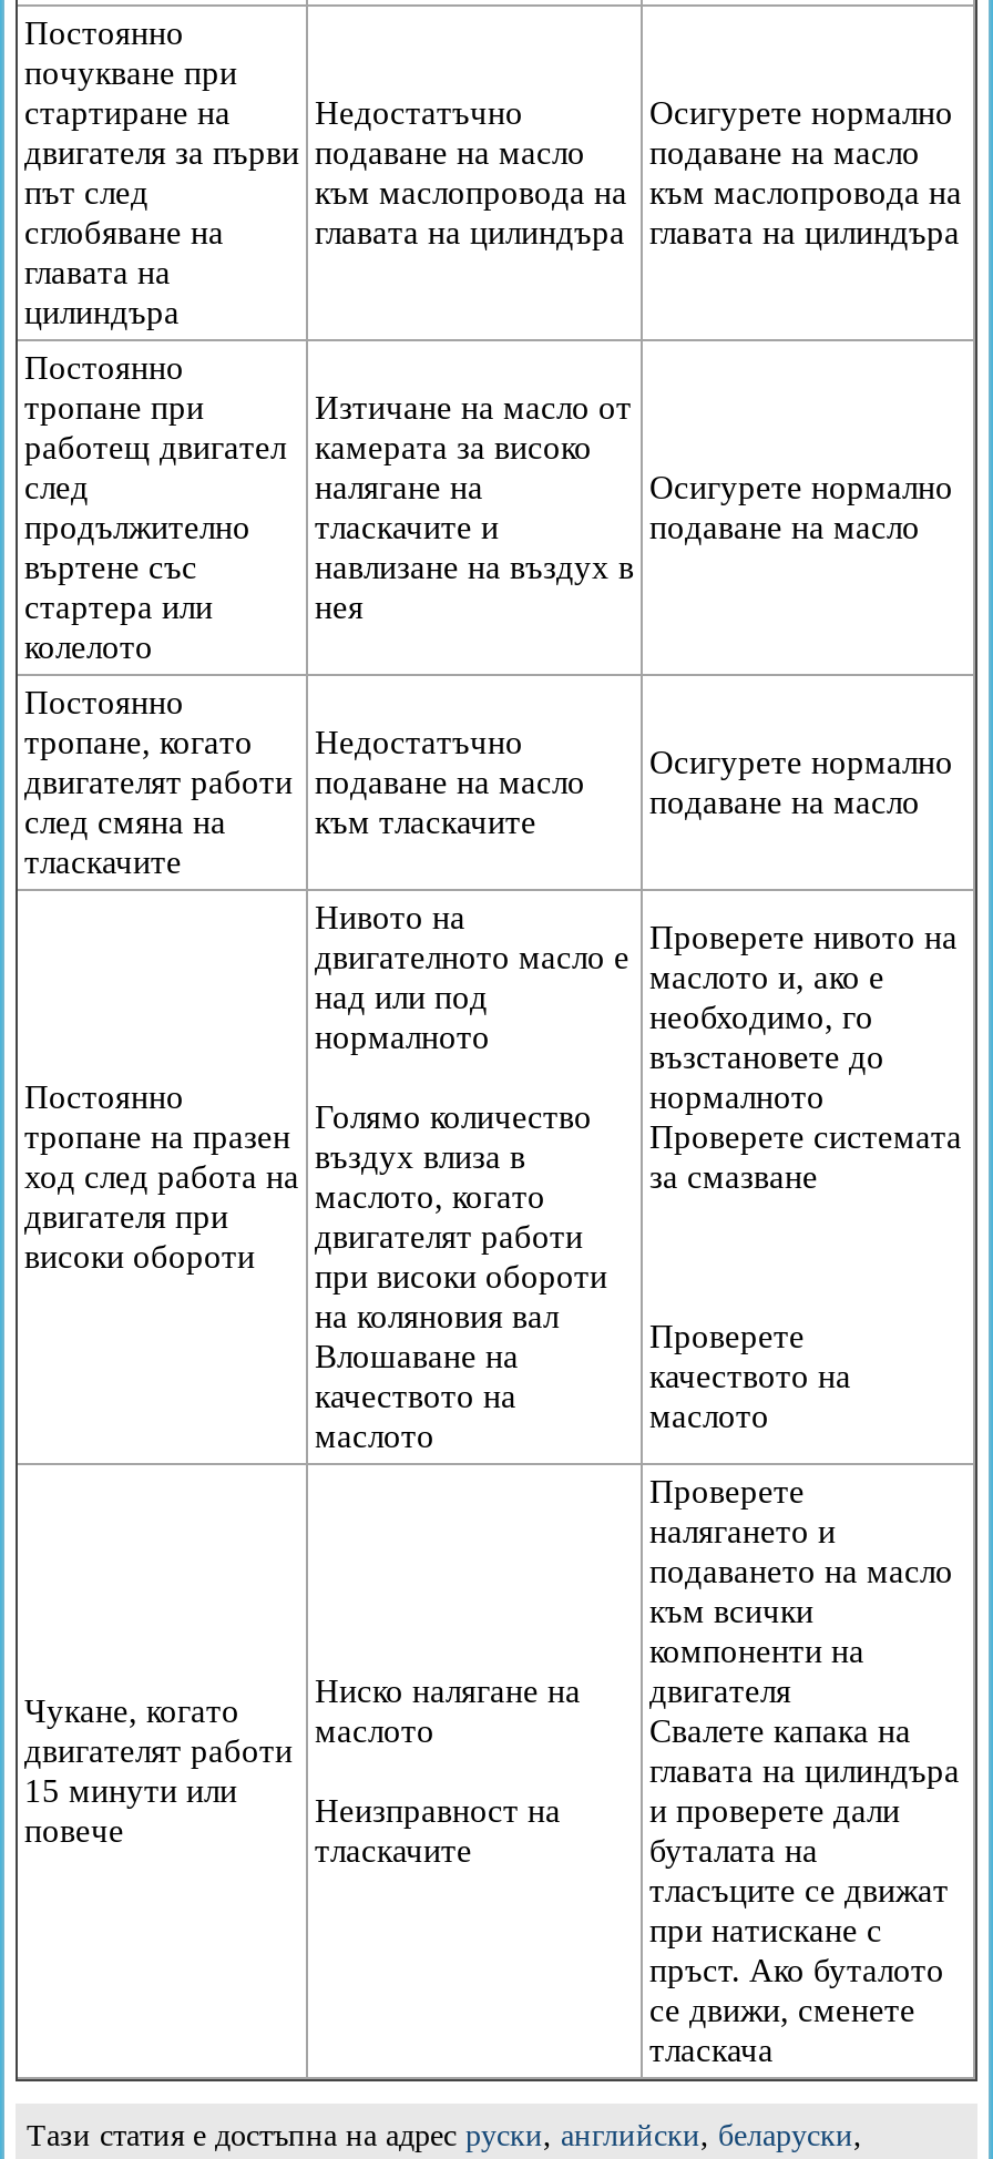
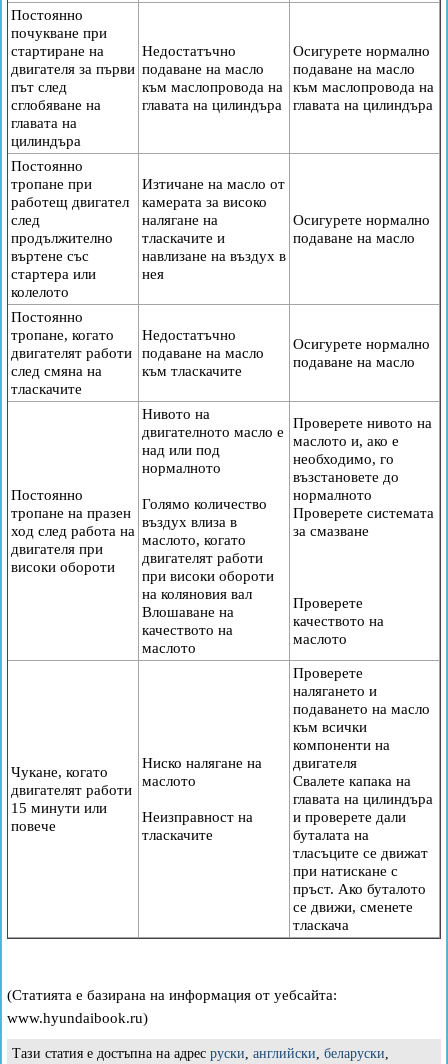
+ (Статията е базирана на информация от уебсайта:
+ www.hyundaibook.ru)
